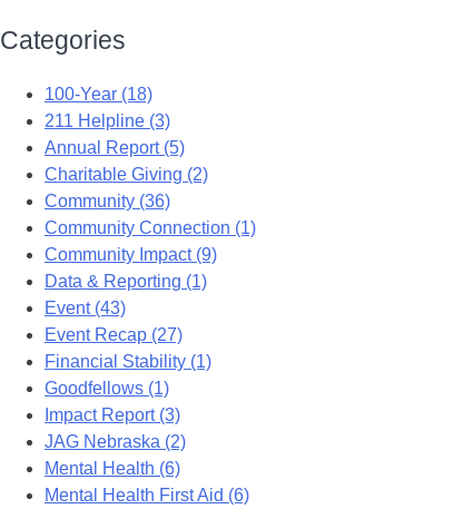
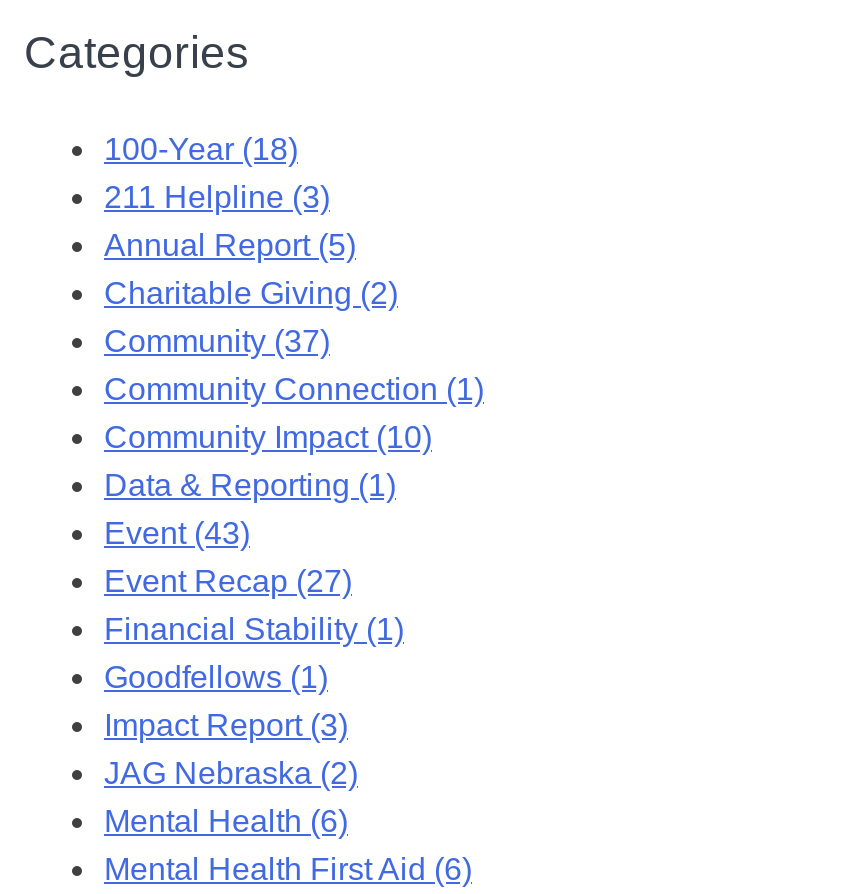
- Community (36)
+ Community (37)

- Community Impact (9)
+ Community Impact (10)
